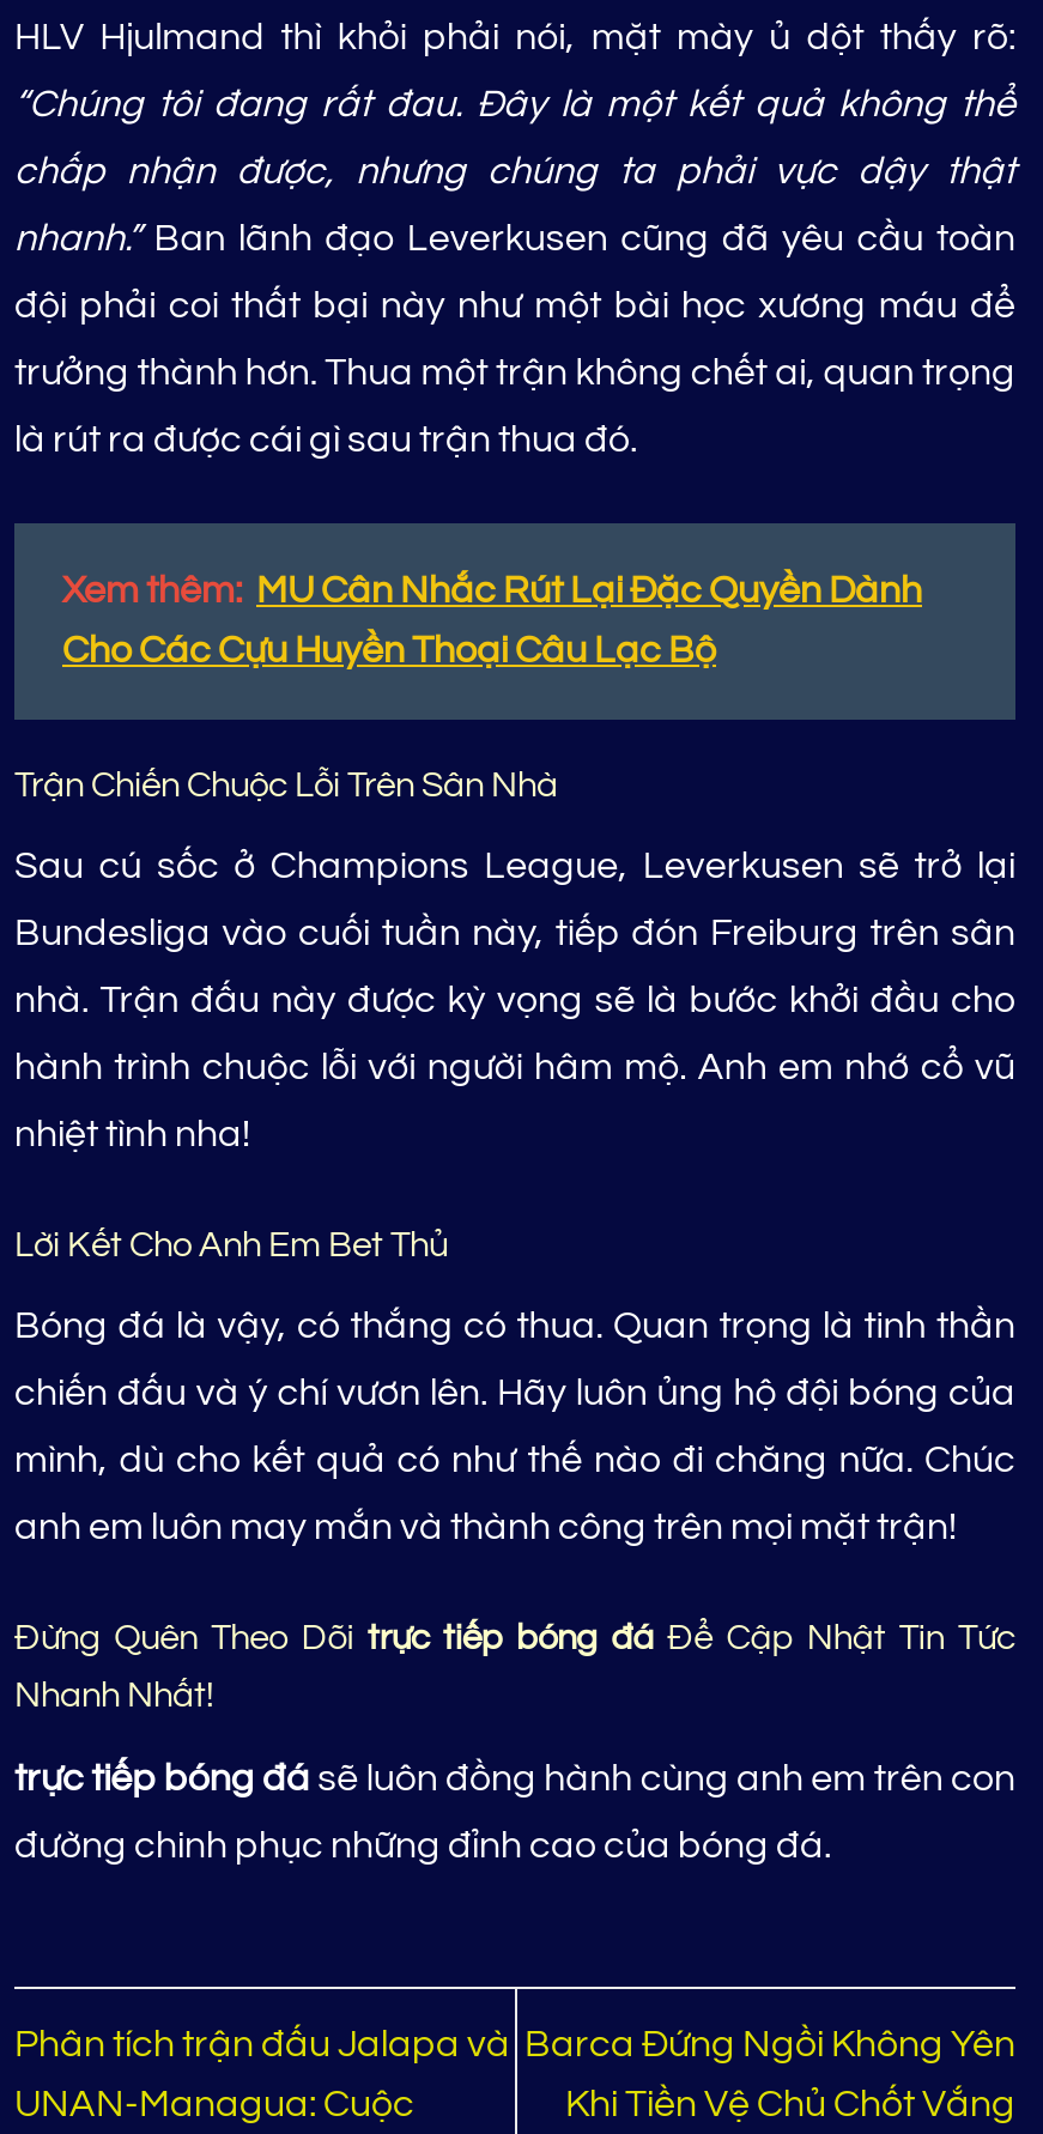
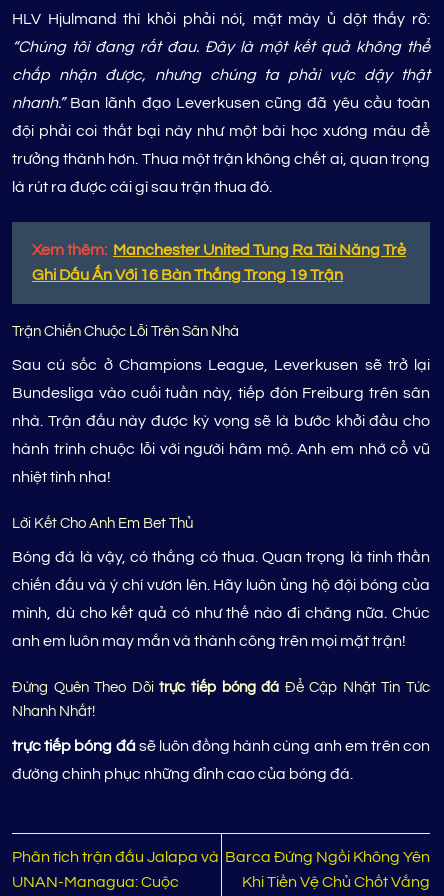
- Xem thêm: MU Cân Nhắc Rút Lại Đặc Quyền Dành
+ Xem thêm: Manchester United Tung Ra Tài Năng Trẻ

- Cho Các Cựu Huyền Thoại Câu Lạc Bộ
+ Ghi Dấu Ấn Với 16 Bàn Thắng Trong 19 Trận
